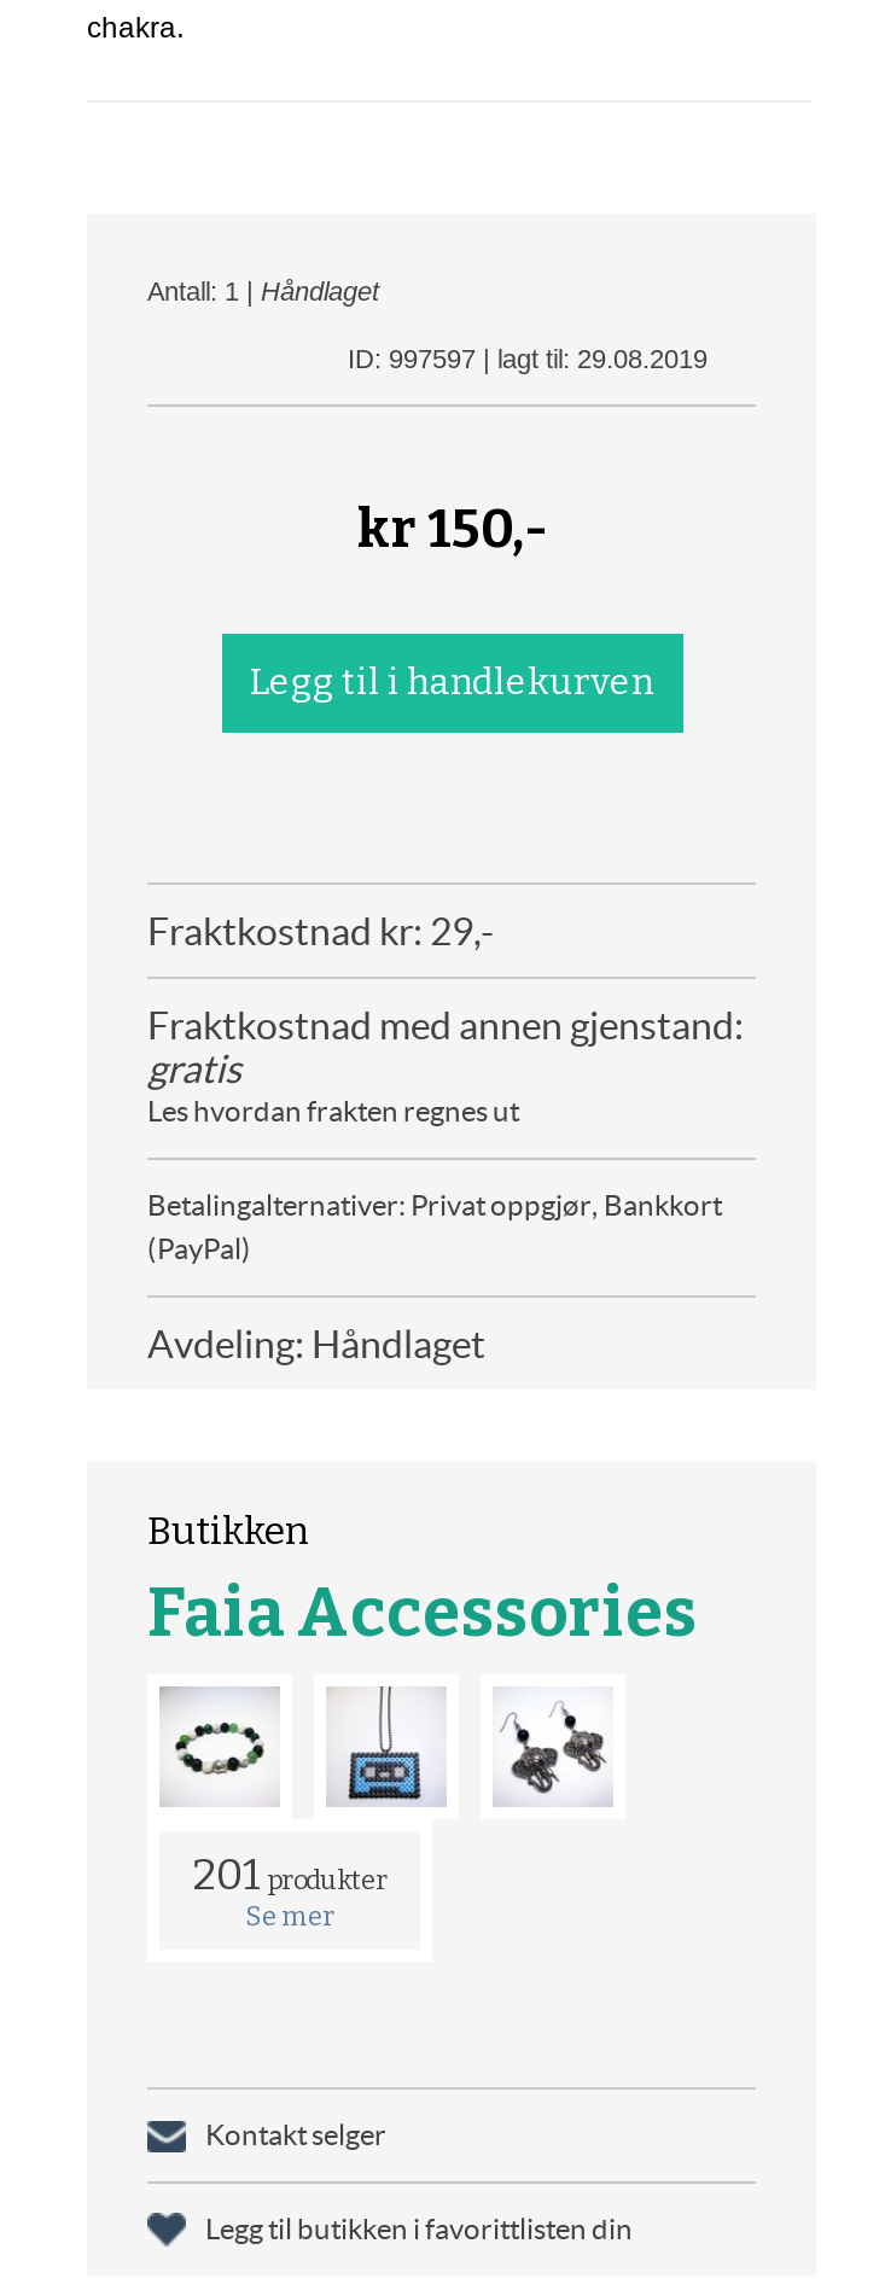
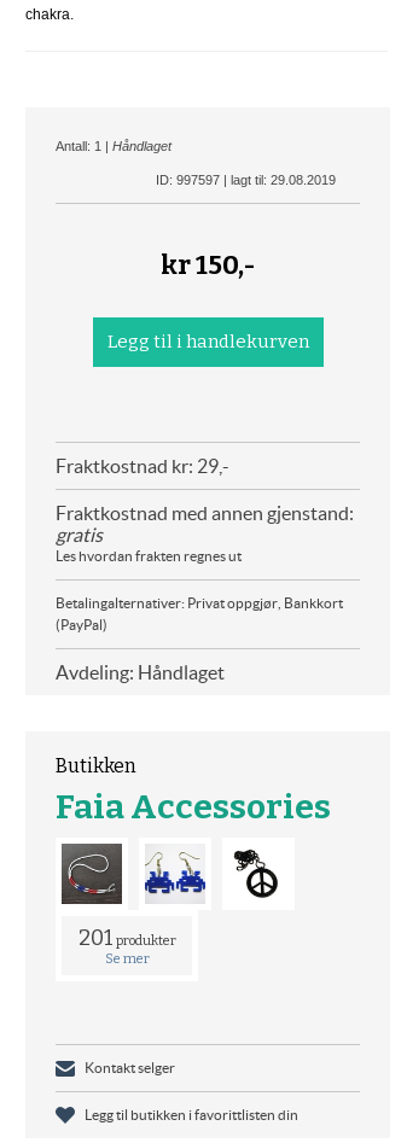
- [image]
+ [image]

- [image]
+ [image]

- [image]
+ [image]
